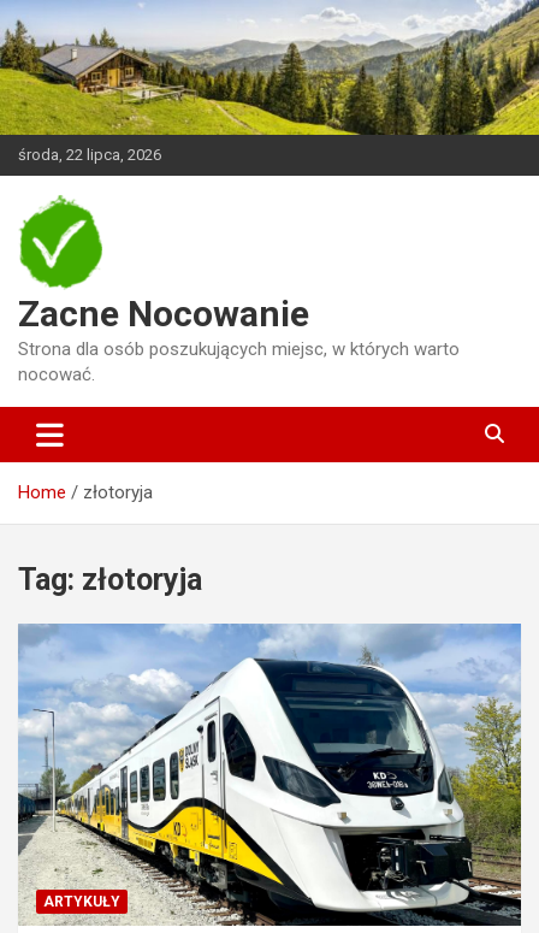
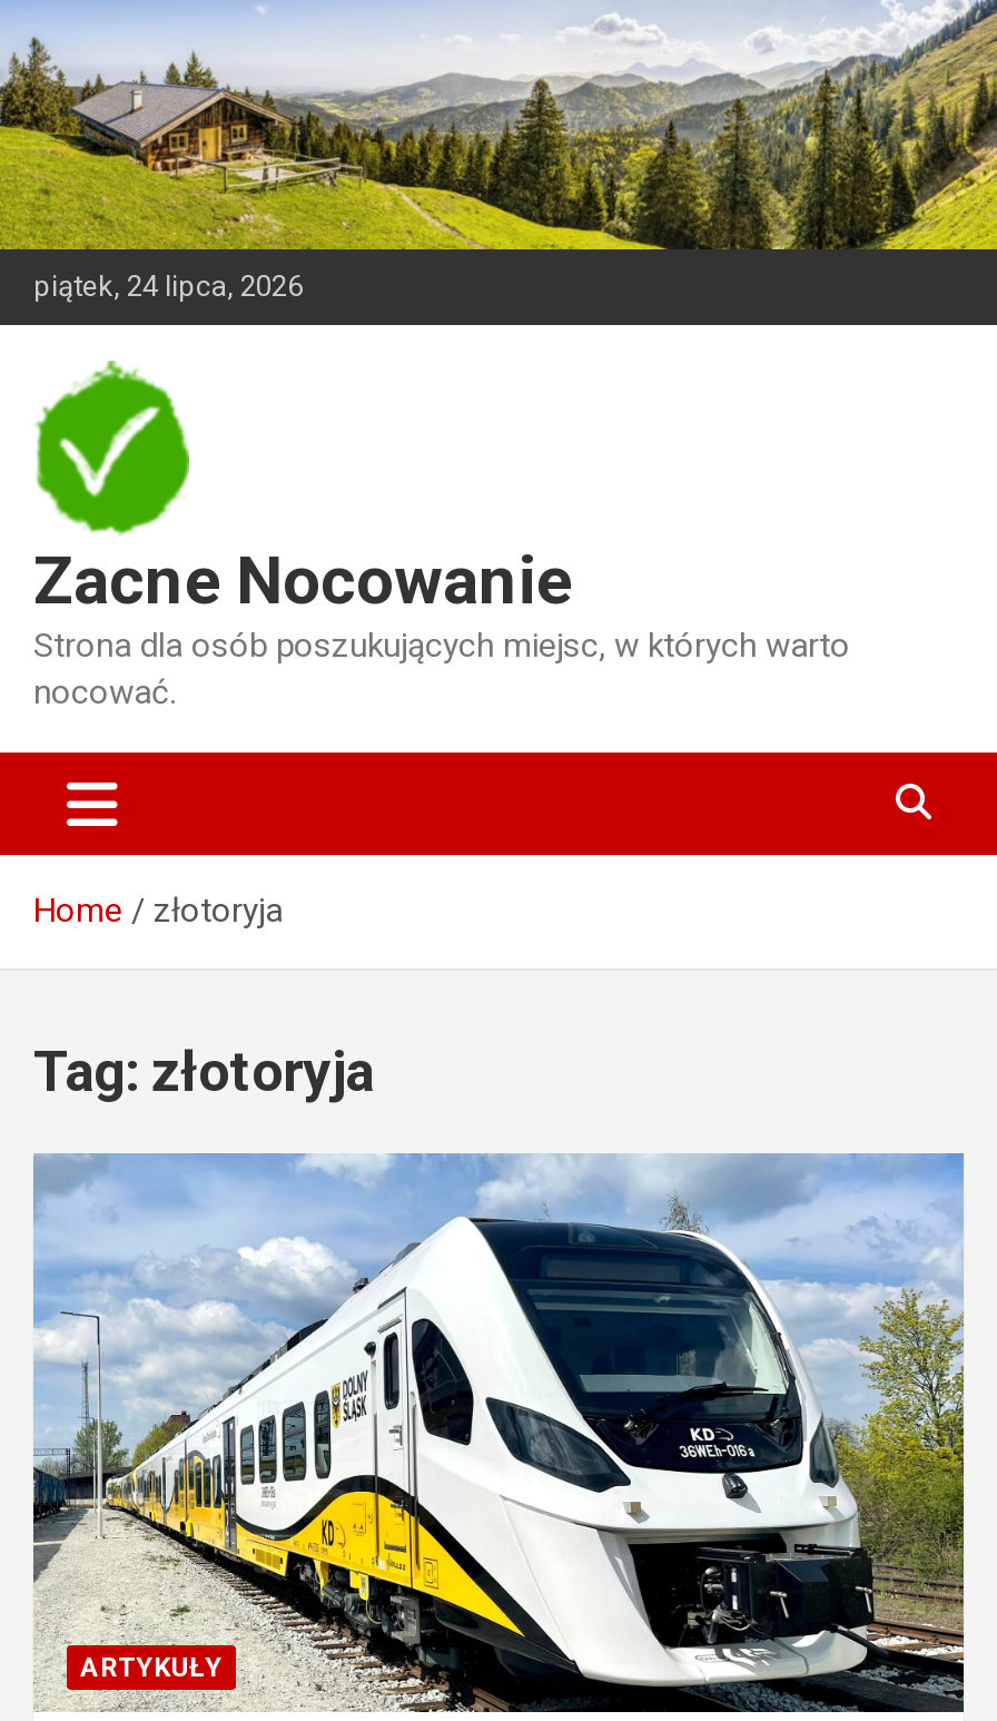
- środa, 22 lipca, 2026
+ piątek, 24 lipca, 2026
